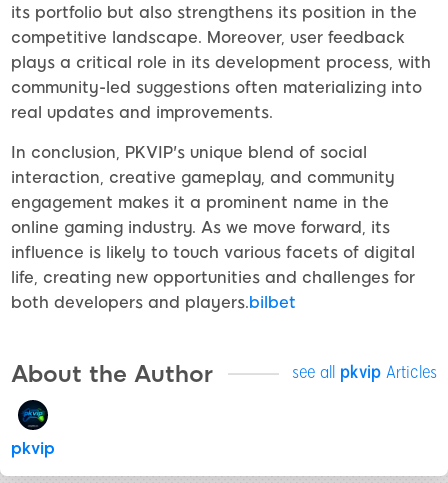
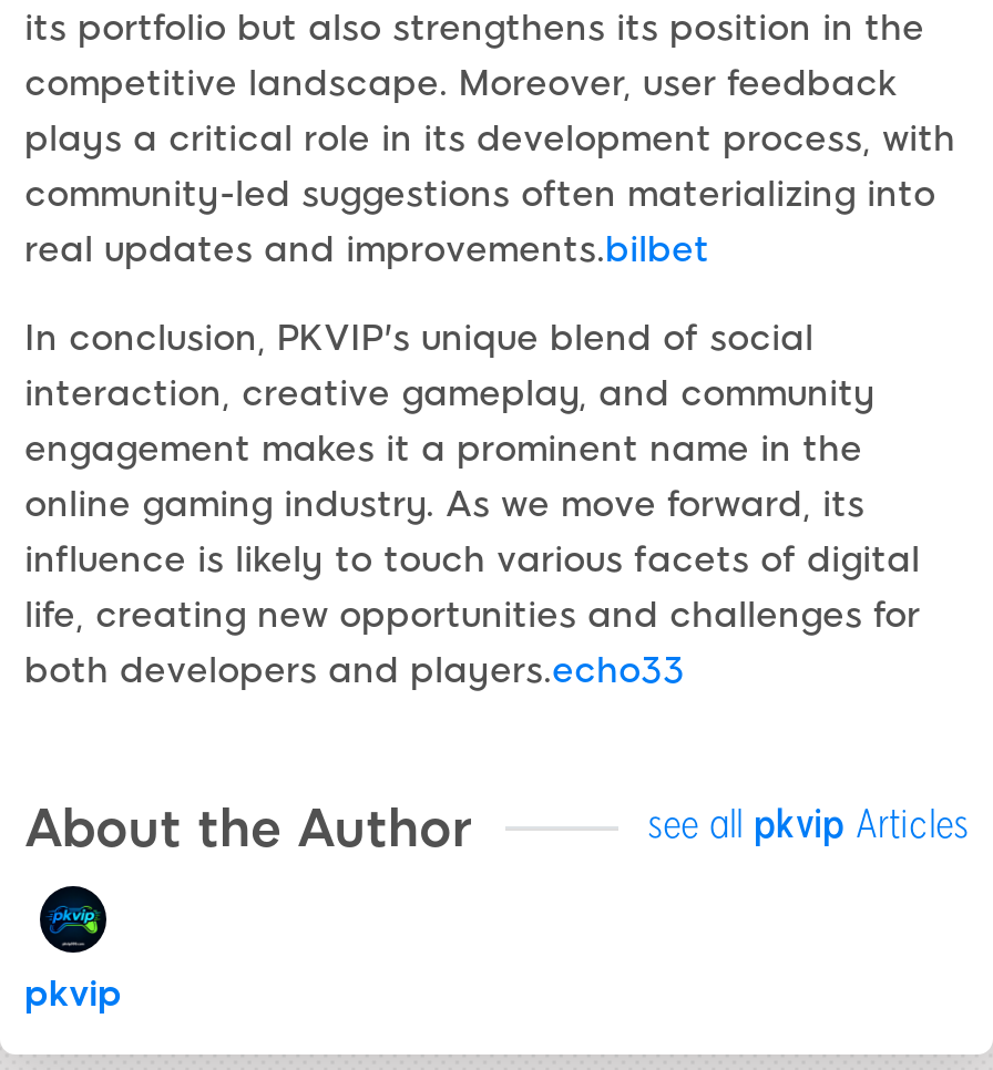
- real updates and improvements.
+ real updates and improvements.bilbet

- both developers and players.bilbet
+ both developers and players.echo33
